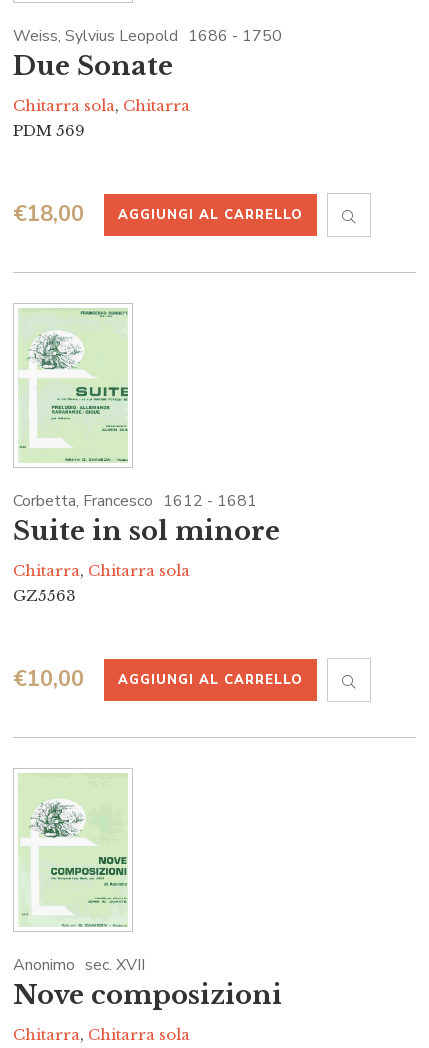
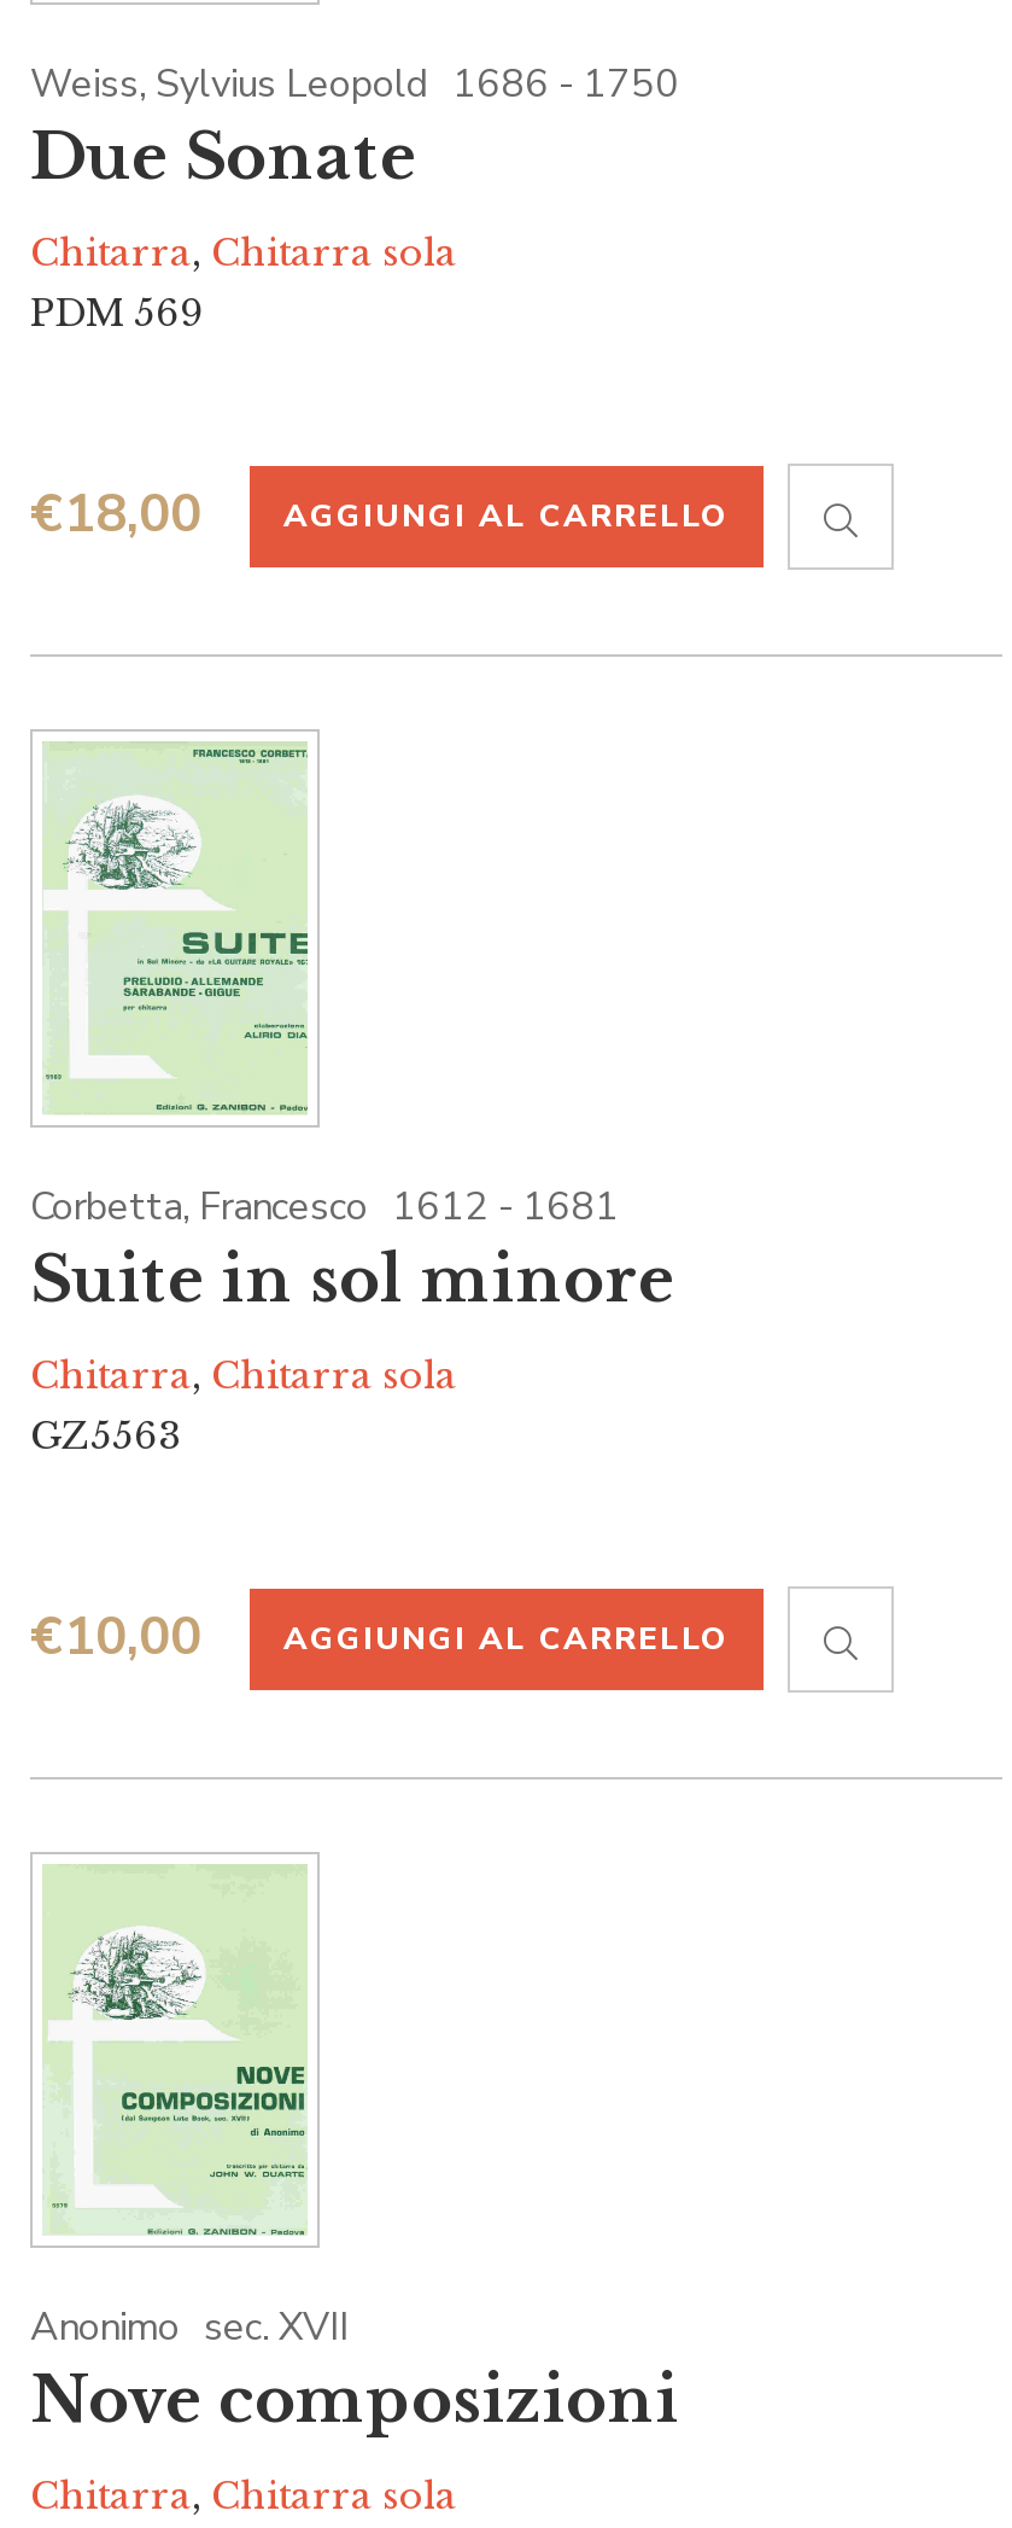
- Chitarra sola, Chitarra
+ Chitarra, Chitarra sola
